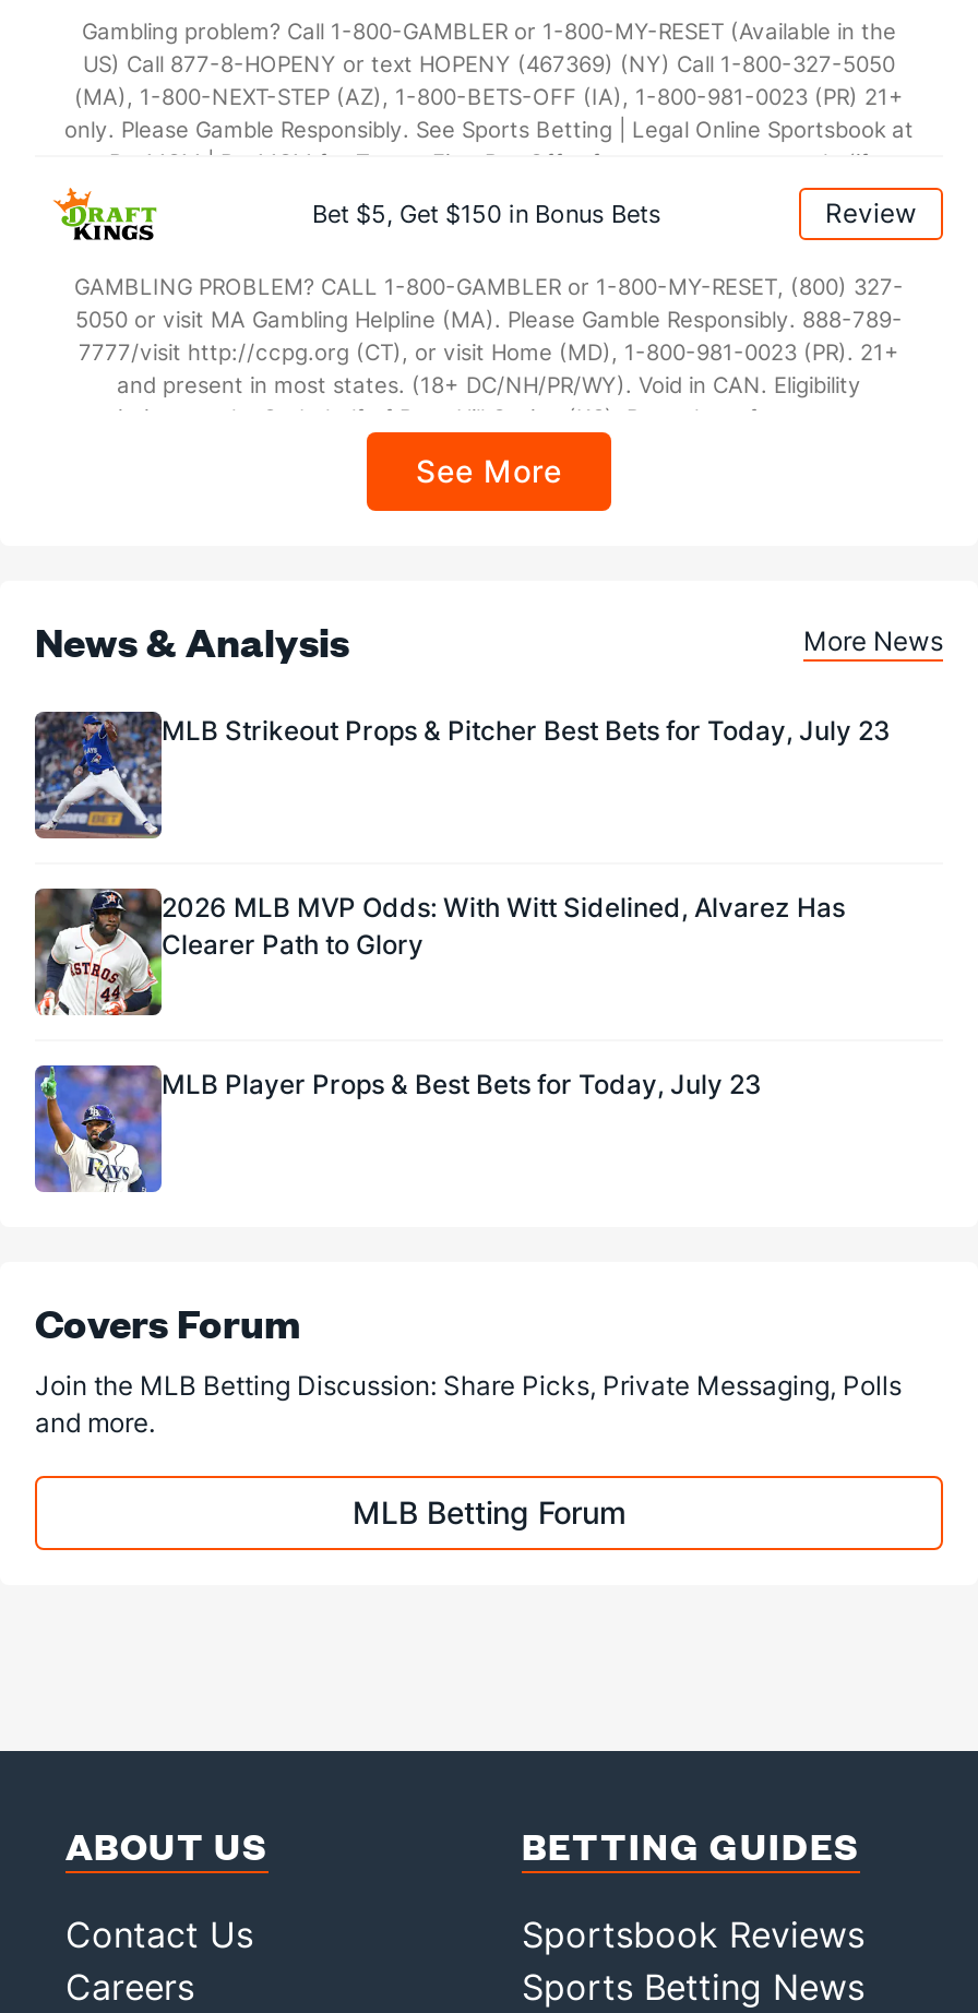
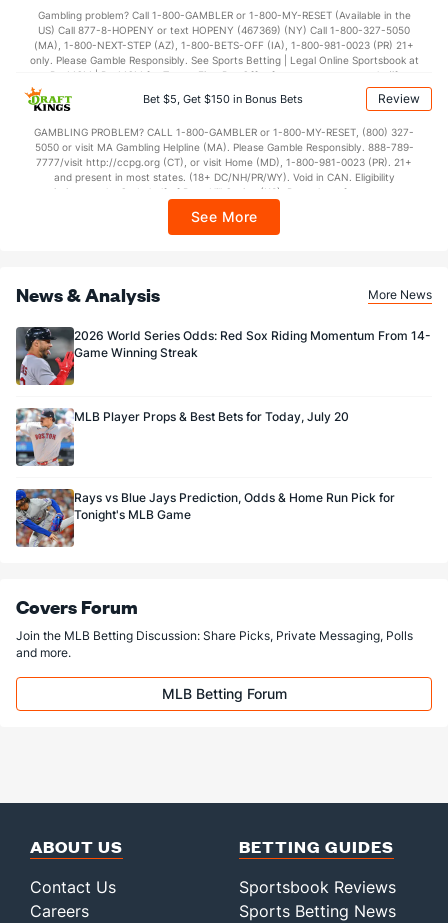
- [image]
- MLB Strikeout Props & Pitcher Best Bets for Today, July 23
+ [image]
+ 2026 World Series Odds: Red Sox Riding Momentum From 14-
+ Game Winning Streak

- [image]
- 2026 MLB MVP Odds: With Witt Sidelined, Alvarez Has
- Clearer Path to Glory
+ [image]
+ MLB Player Props & Best Bets for Today, July 20

- [image]
- MLB Player Props & Best Bets for Today, July 23
+ [image]
+ Rays vs Blue Jays Prediction, Odds & Home Run Pick for
+ Tonight's MLB Game
